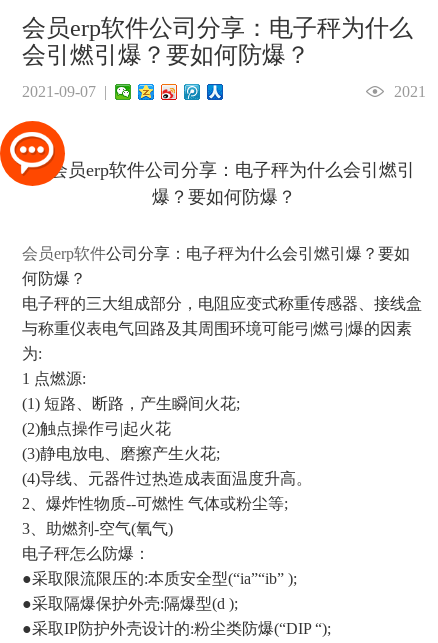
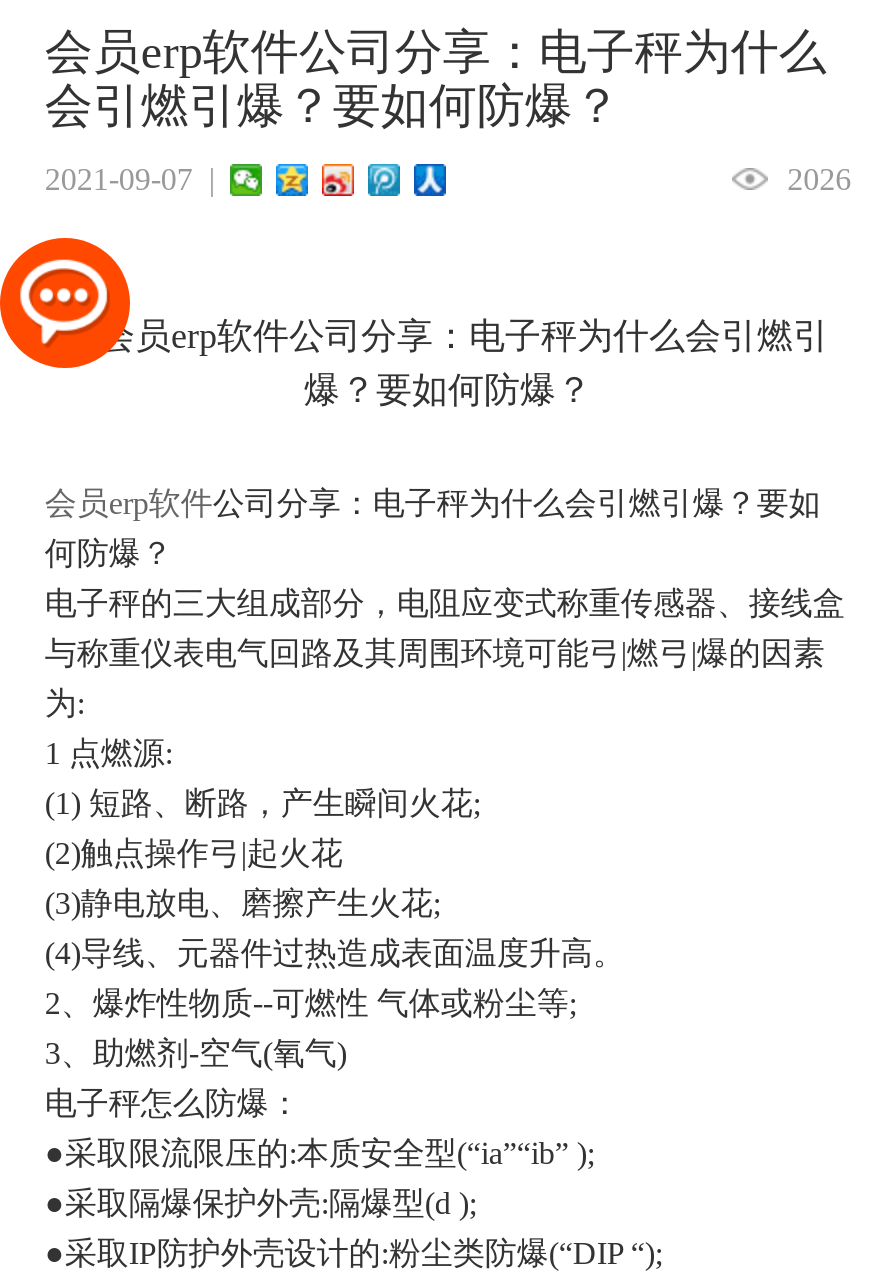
- 2021
+ 2026
